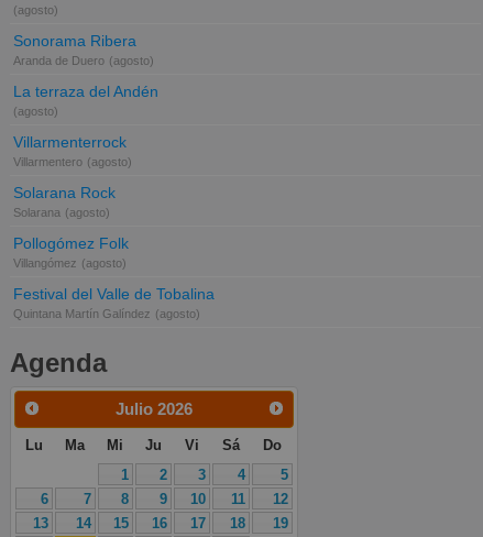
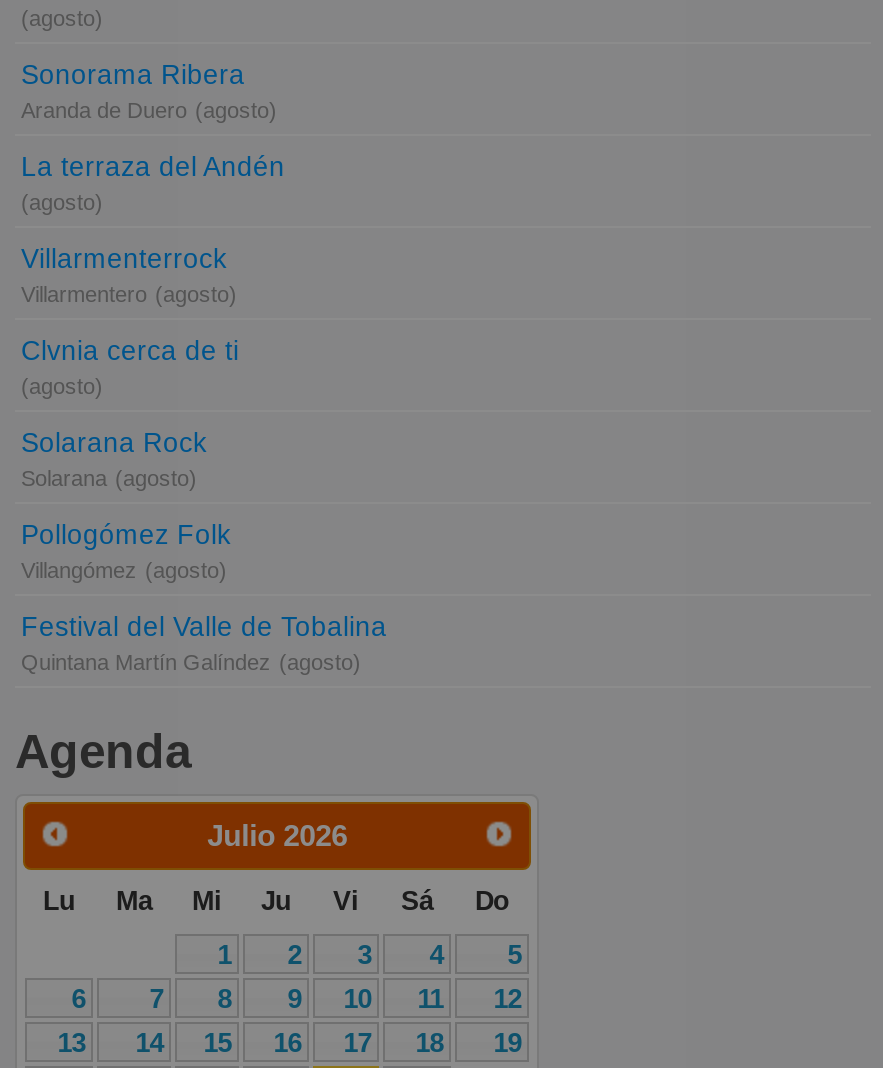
+ Clvnia cerca de ti
+ (agosto)
